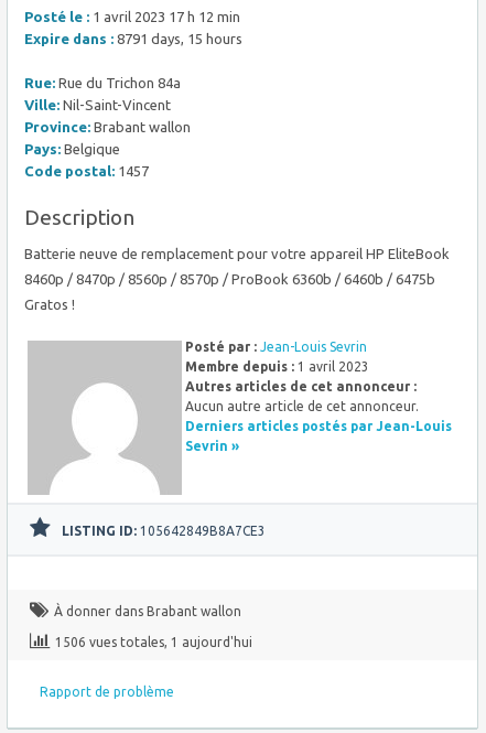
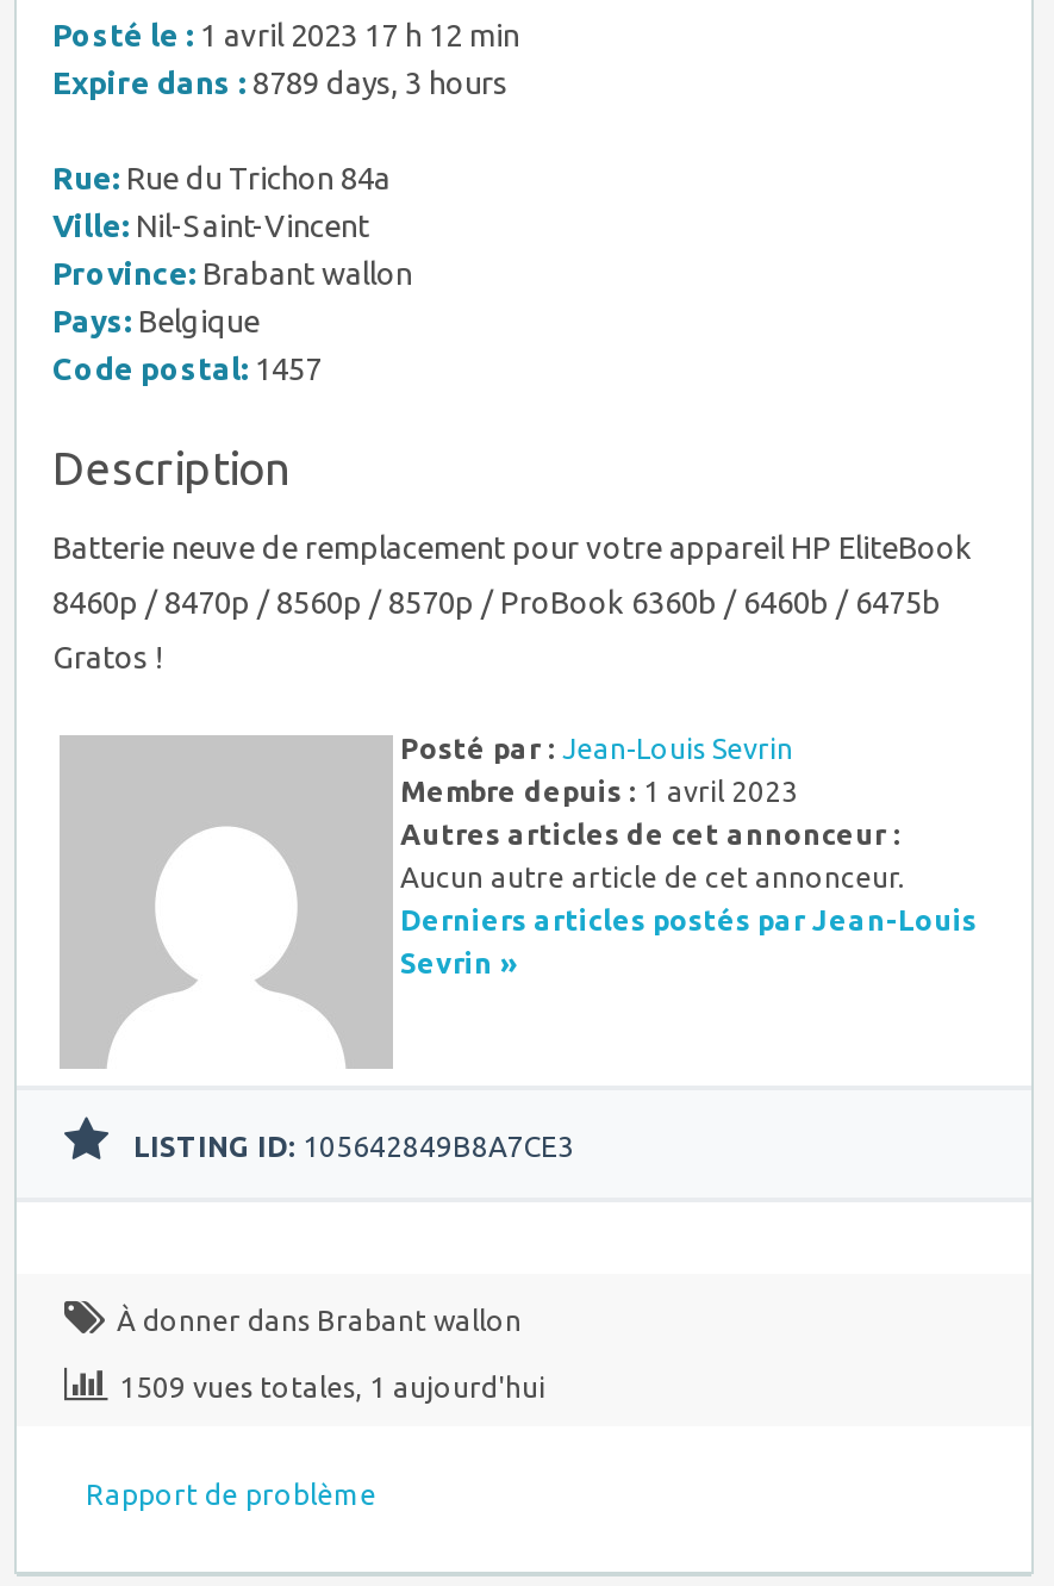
- Expire dans : 8791 days, 15 hours
+ Expire dans : 8789 days, 3 hours

- 1506 vues totales, 1 aujourd'hui
+ 1509 vues totales, 1 aujourd'hui
